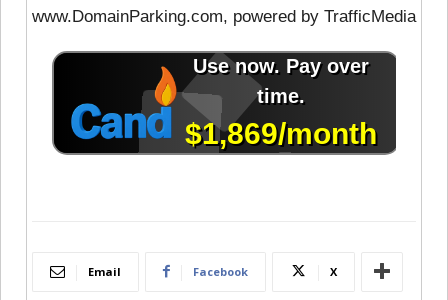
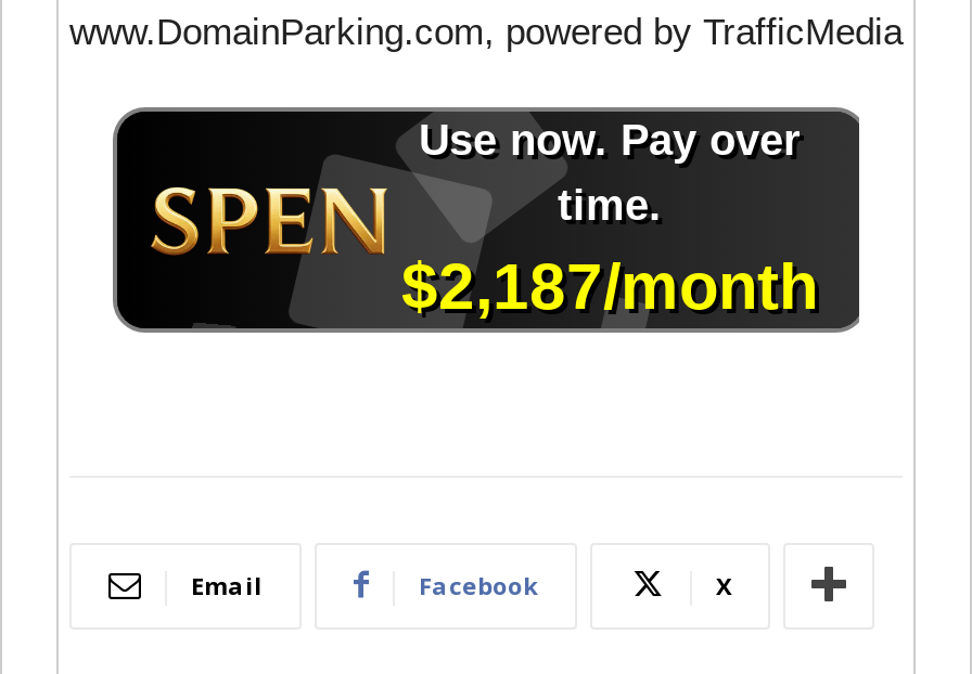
- [image]
+ [image]
